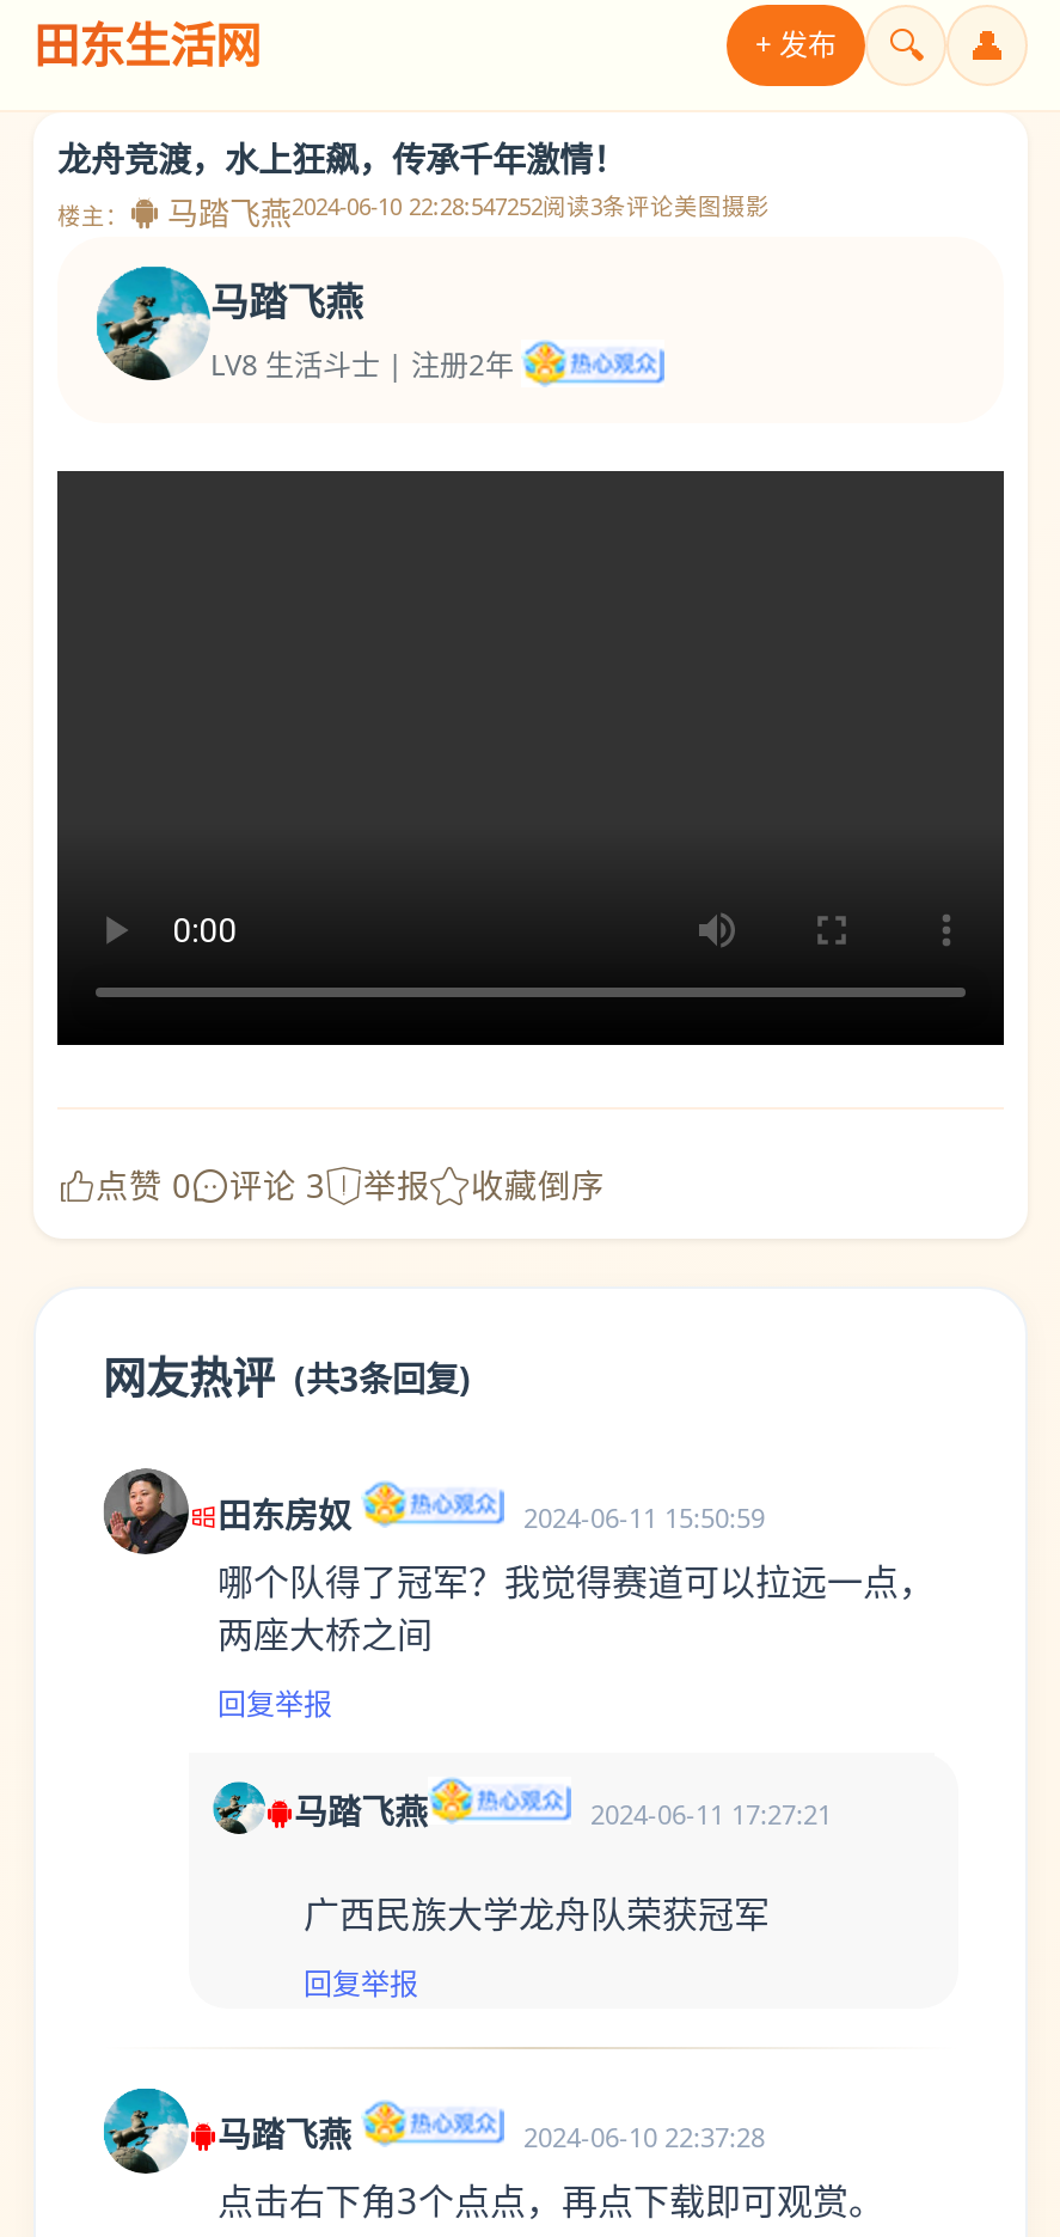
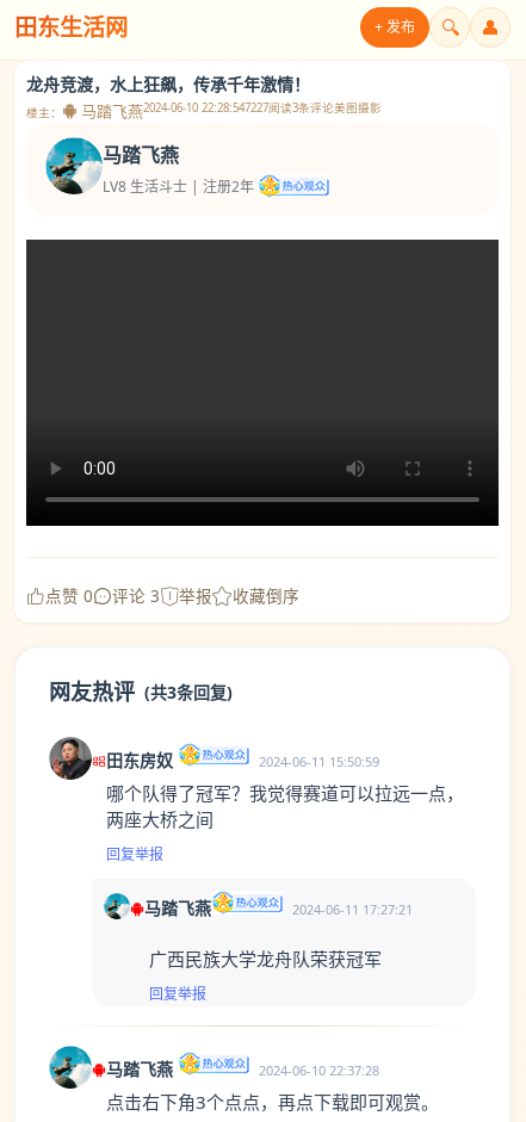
- 马踏飞燕2024-06-10 22:28:547252阅读3条评论美图摄影
+ 马踏飞燕2024-06-10 22:28:547227阅读3条评论美图摄影
